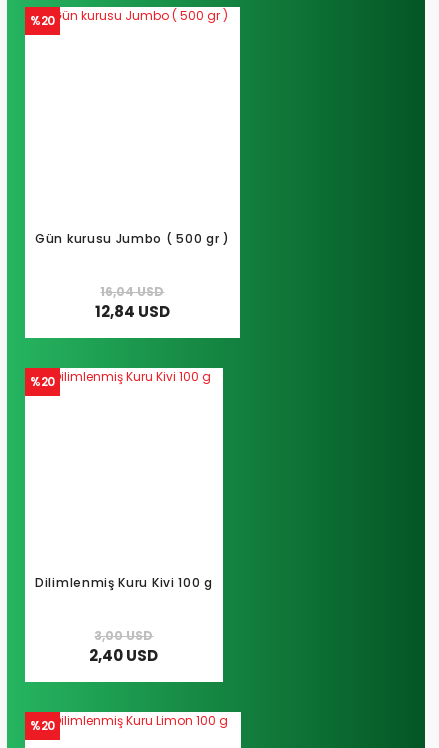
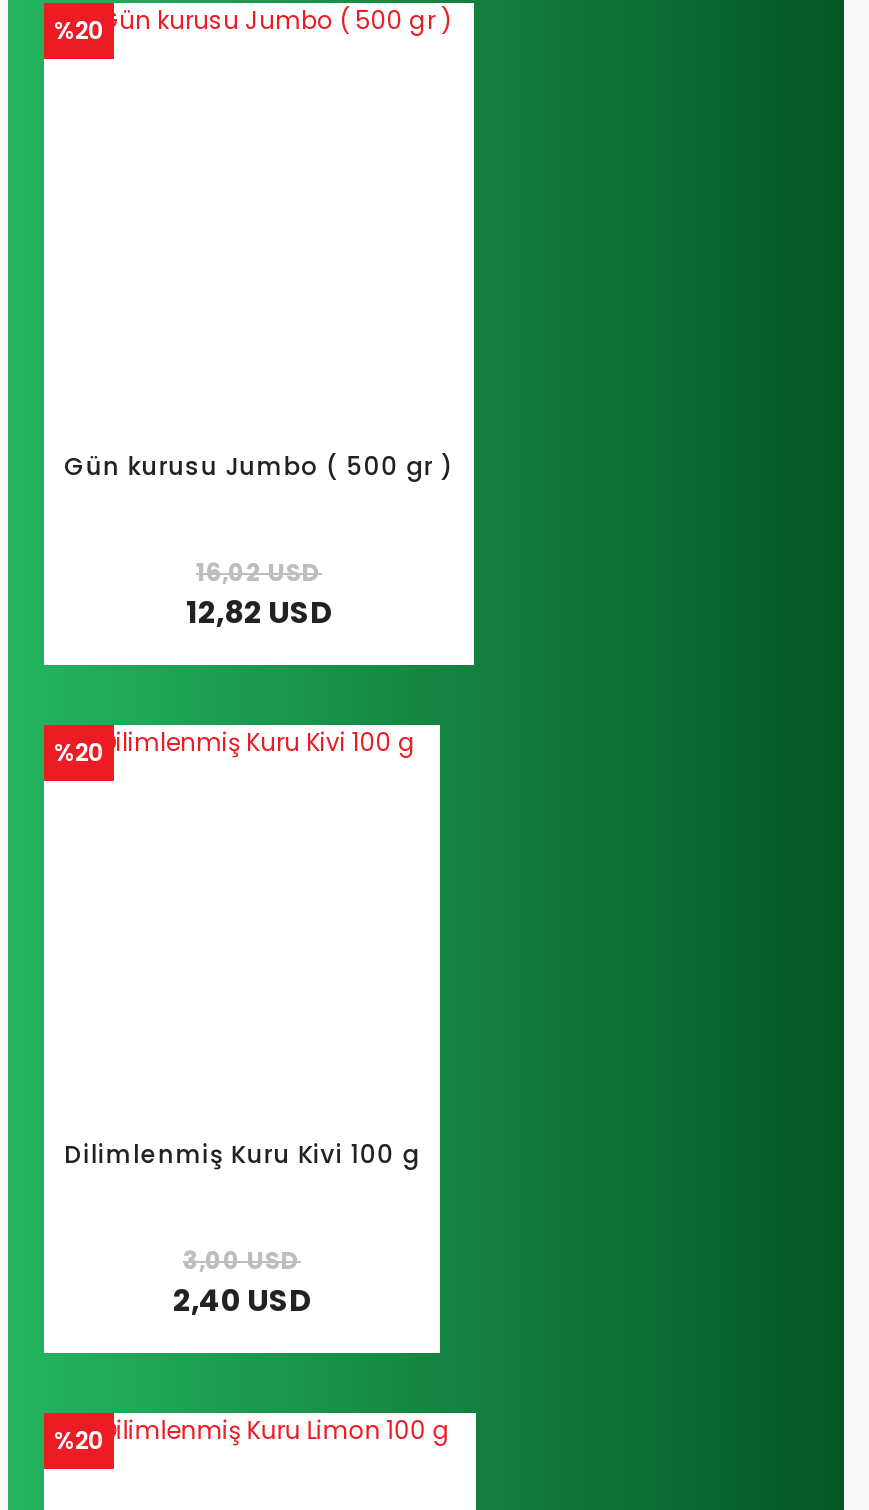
- 16,04 USD
+ 16,02 USD

- 12,84 USD
+ 12,82 USD
